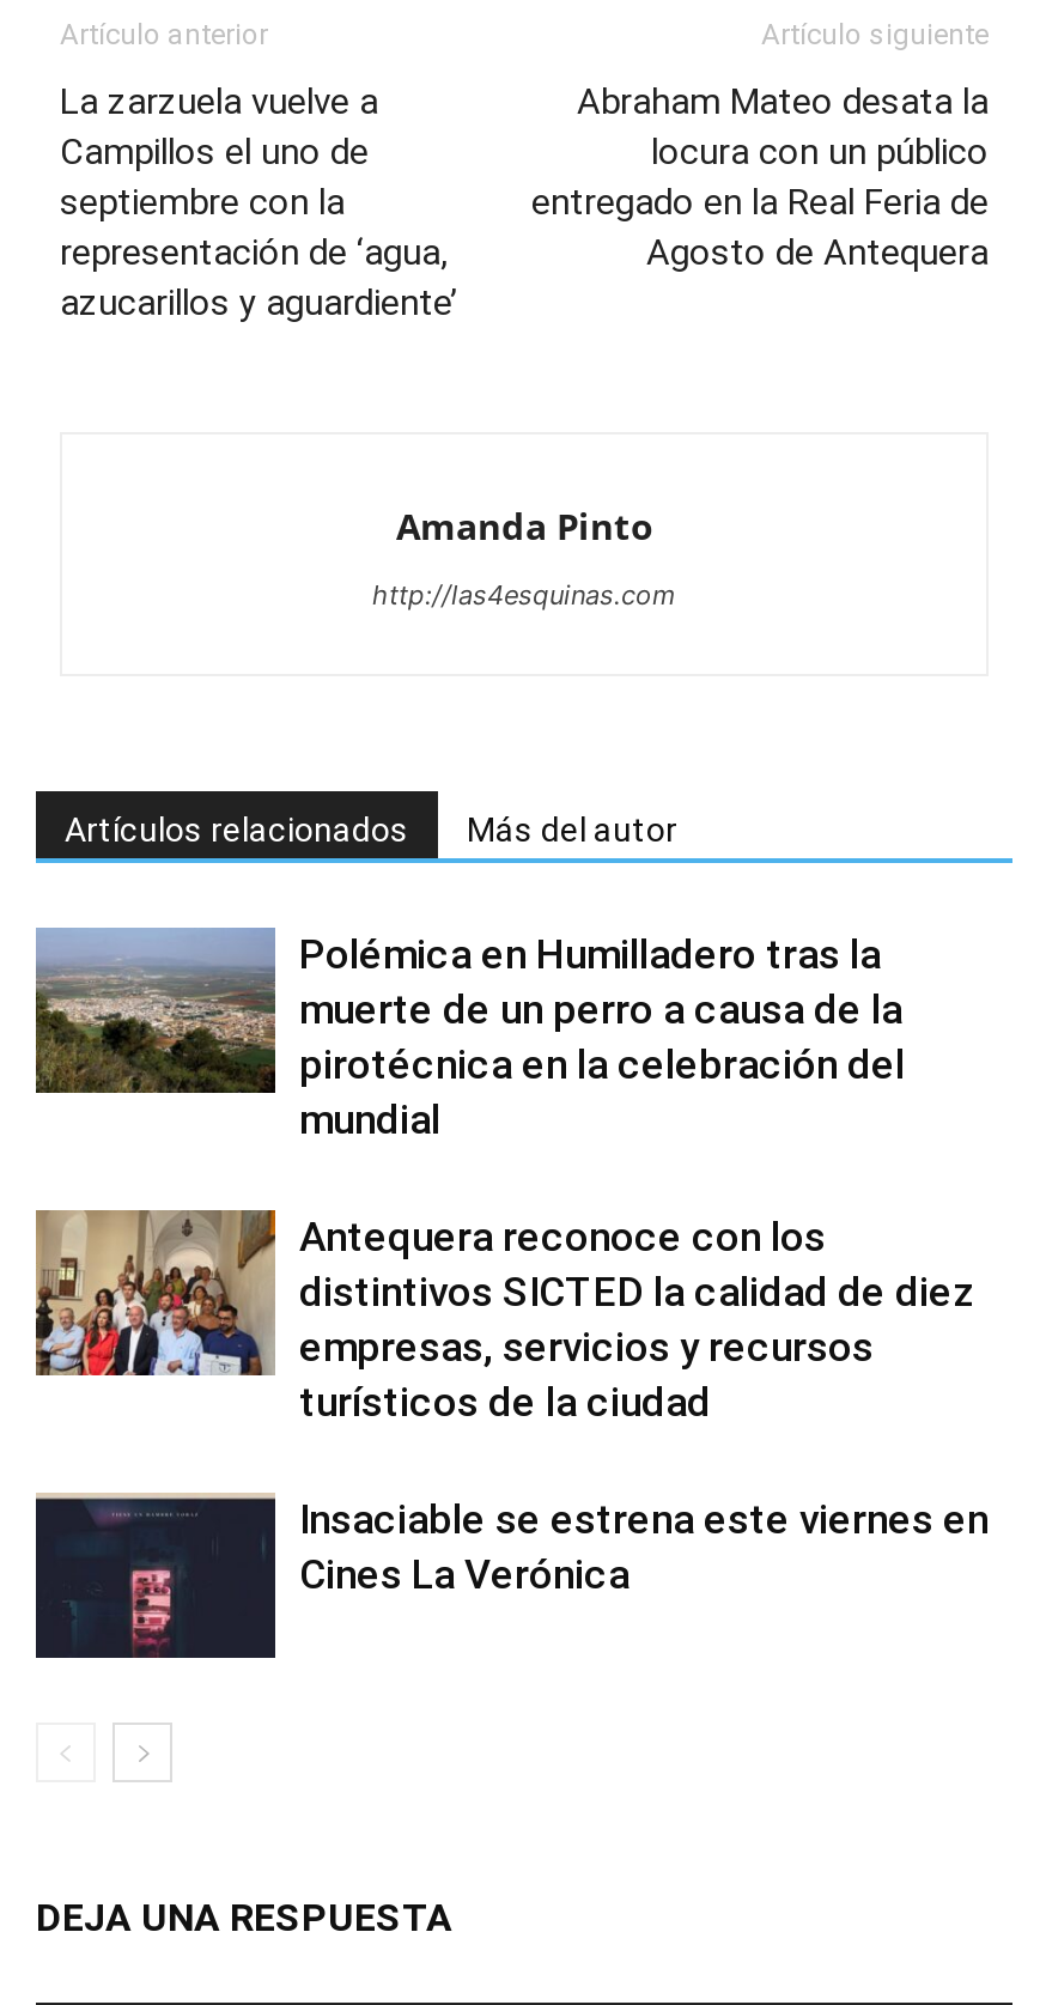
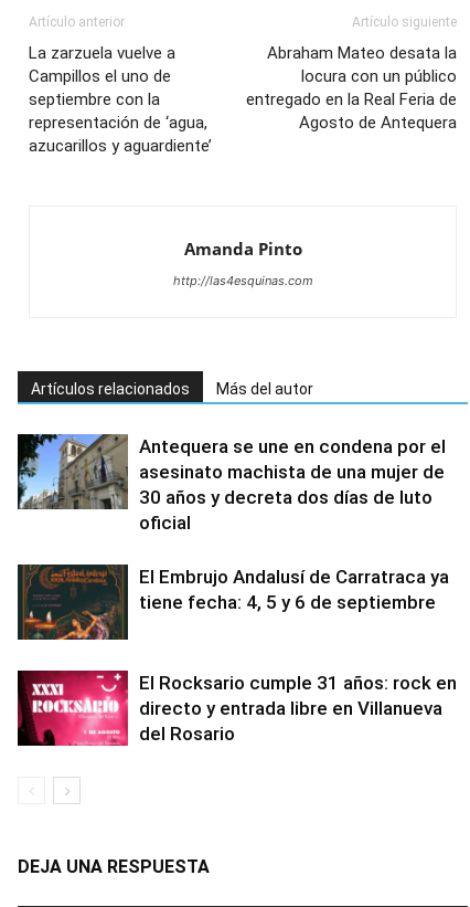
- [image]
- Polémica en Humilladero tras la
- muerte de un perro a causa de la
- pirotécnica en la celebración del
- mundial
+ [image]
+ Antequera se une en condena por el
+ asesinato machista de una mujer de
+ 30 años y decreta dos días de luto
+ oficial

- [image]
- Antequera reconoce con los
- distintivos SICTED la calidad de diez
- empresas, servicios y recursos
- turísticos de la ciudad
+ [image]
+ El Embrujo Andalusí de Carratraca ya
+ tiene fecha: 4, 5 y 6 de septiembre

- [image]
- Insaciable se estrena este viernes en
- Cines La Verónica
+ [image]
+ El Rocksario cumple 31 años: rock en
+ directo y entrada libre en Villanueva
+ del Rosario
